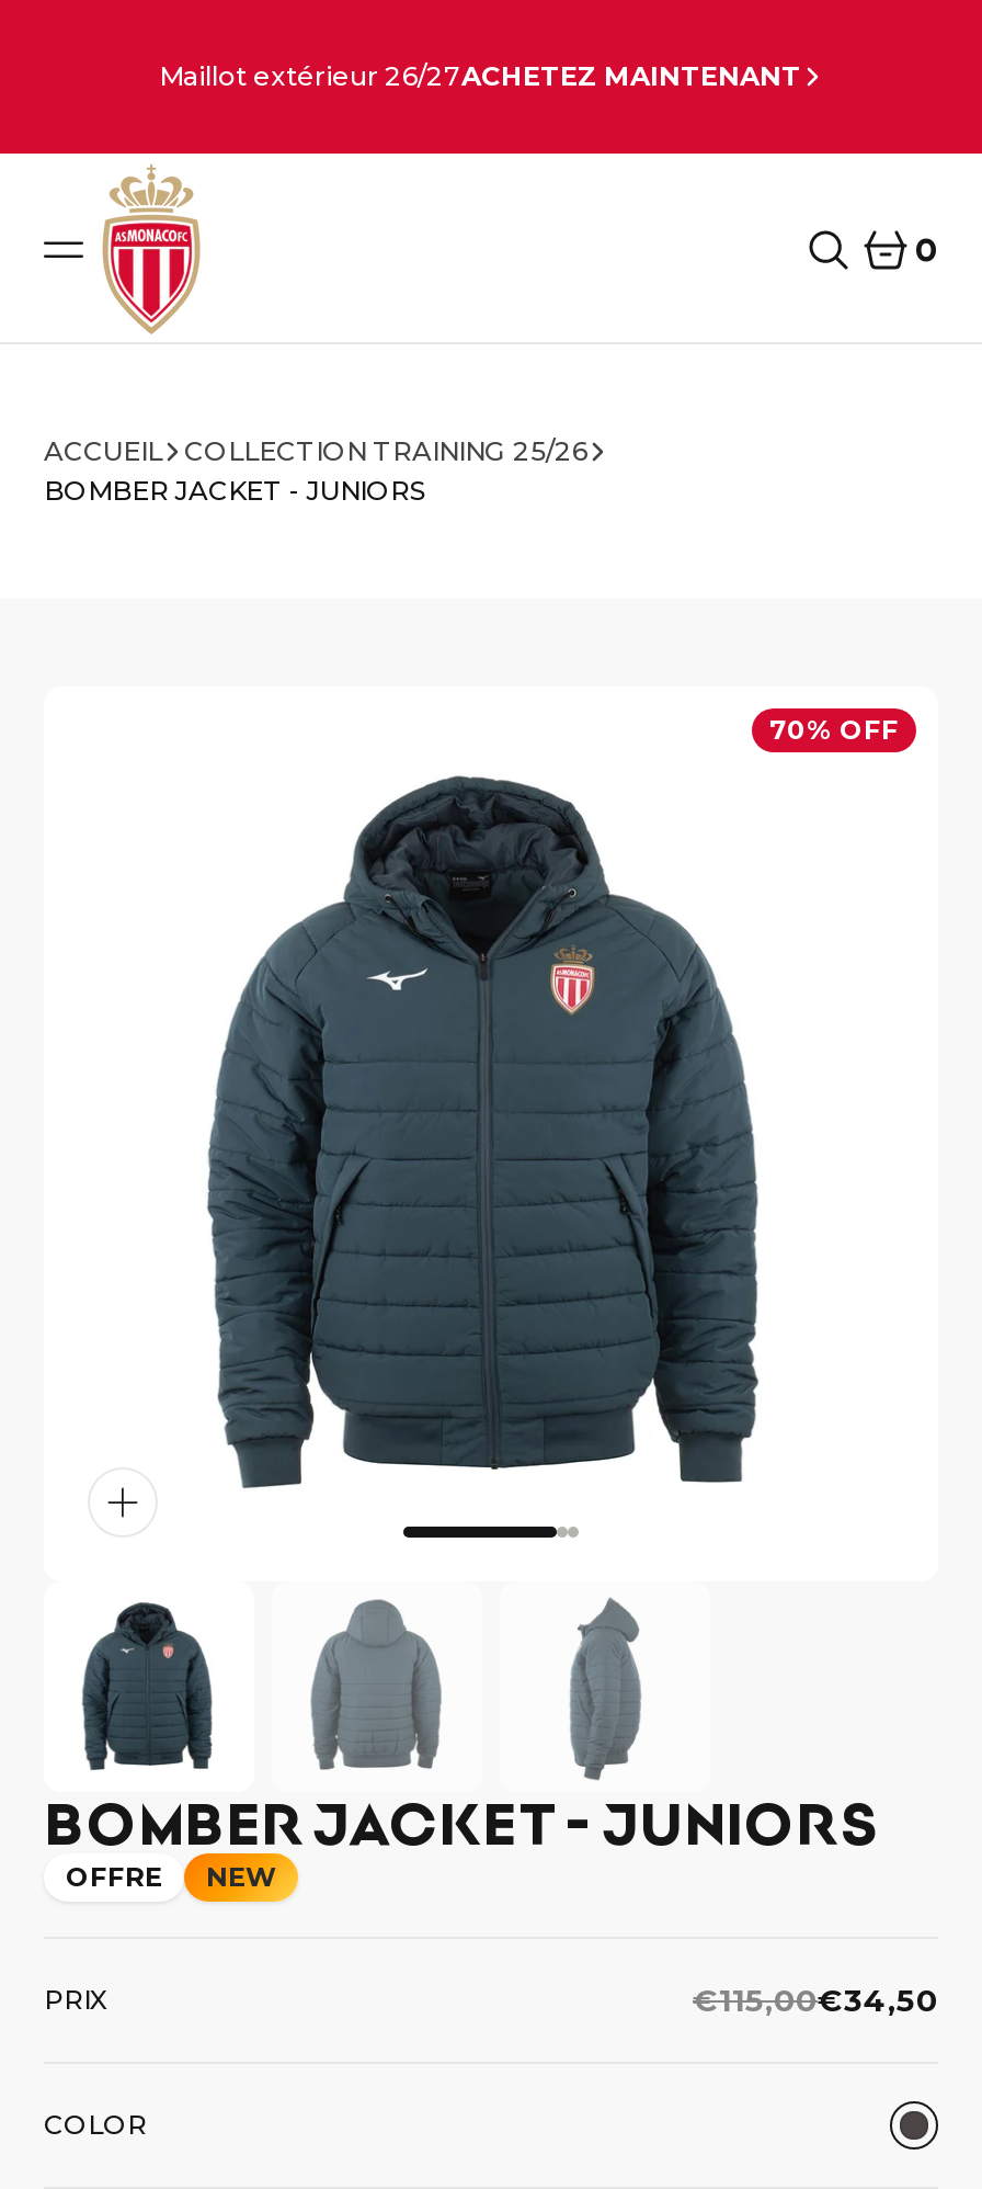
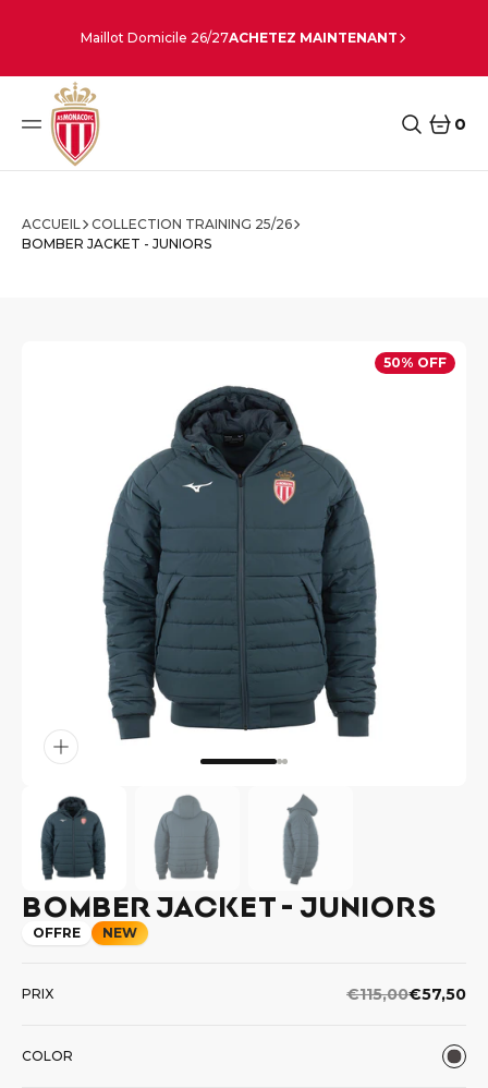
- Maillot extérieur 26/27ACHETEZ MAINTENANT
+ Maillot Domicile 26/27ACHETEZ MAINTENANT

- 70% OFF
+ 50% OFF

- €34,50
+ €57,50
